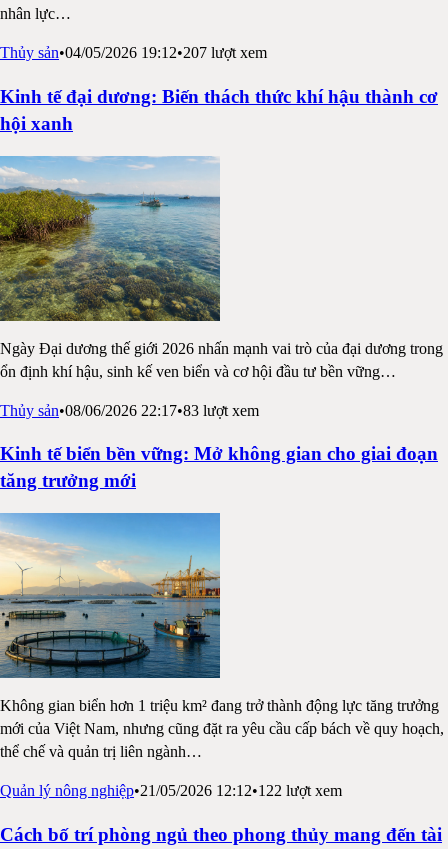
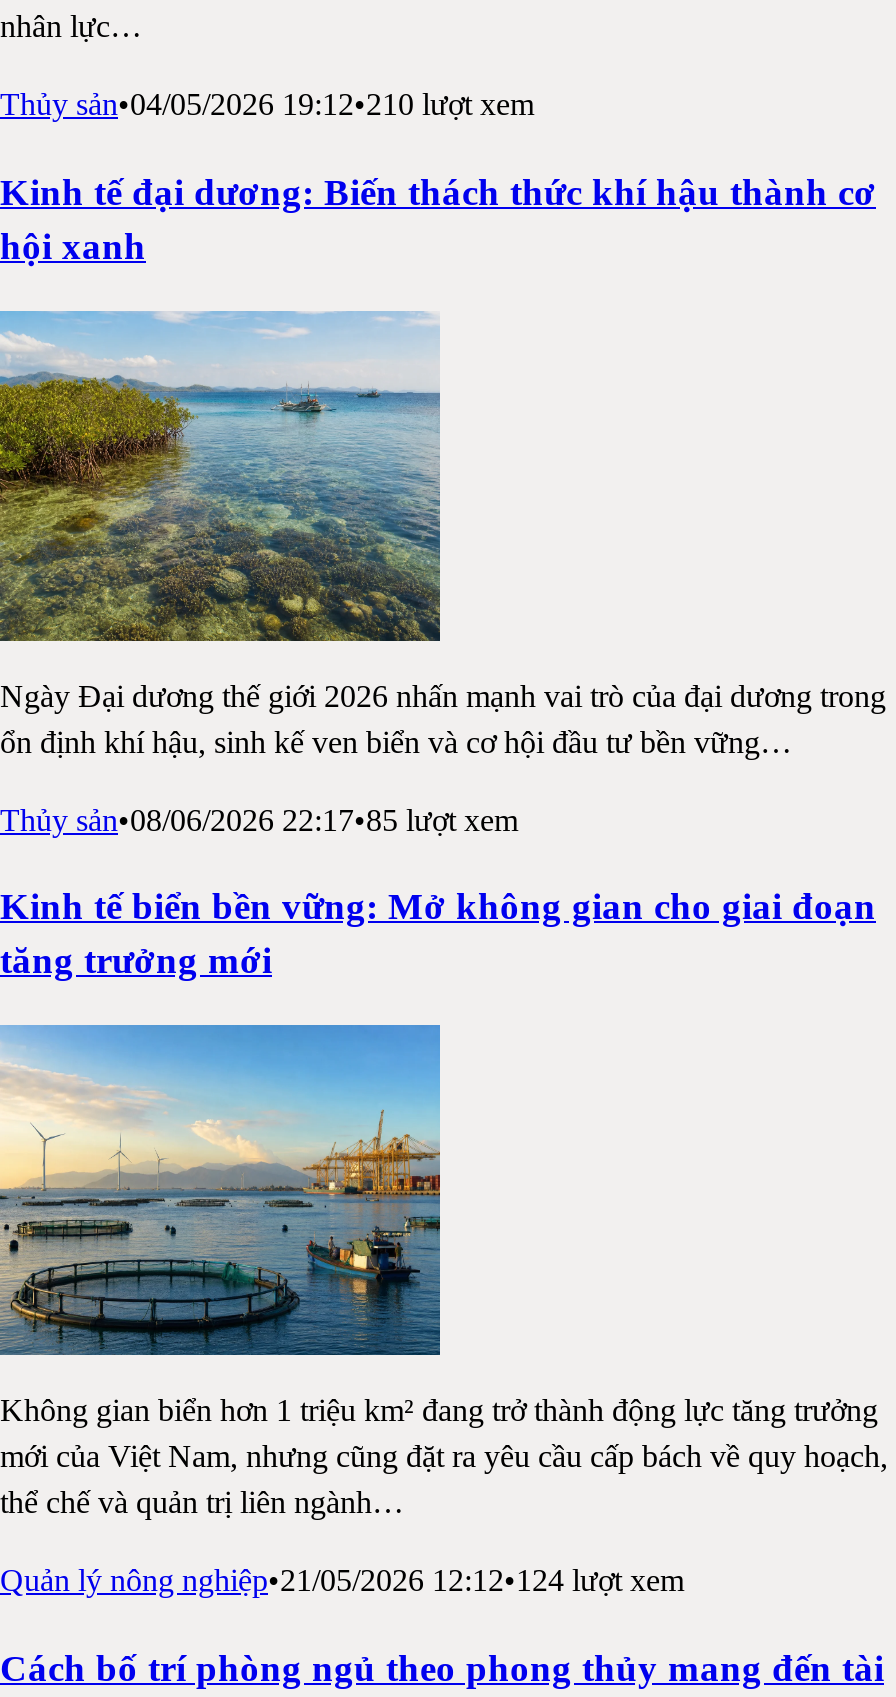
- Thủy sản•04/05/2026 19:12•207 lượt xem
+ Thủy sản•04/05/2026 19:12•210 lượt xem

- Thủy sản•08/06/2026 22:17•83 lượt xem
+ Thủy sản•08/06/2026 22:17•85 lượt xem

- Quản lý nông nghiệp•21/05/2026 12:12•122 lượt xem
+ Quản lý nông nghiệp•21/05/2026 12:12•124 lượt xem
